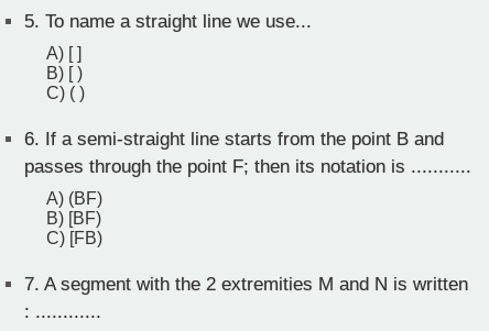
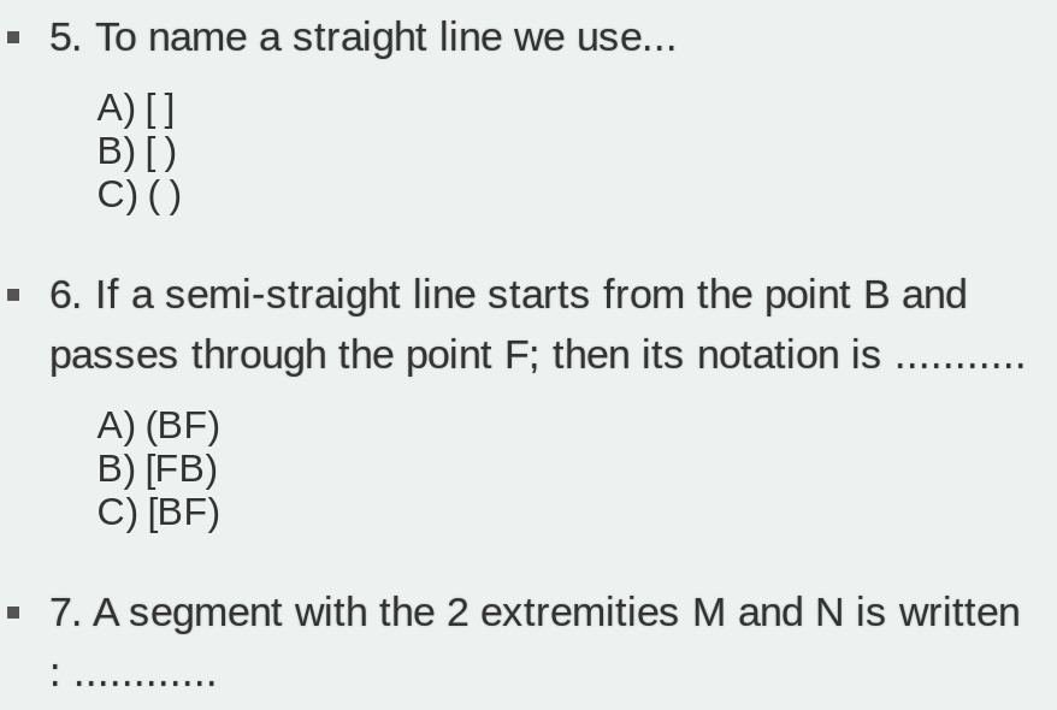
- B) [BF)
+ B) [FB)

- C) [FB)
+ C) [BF)
